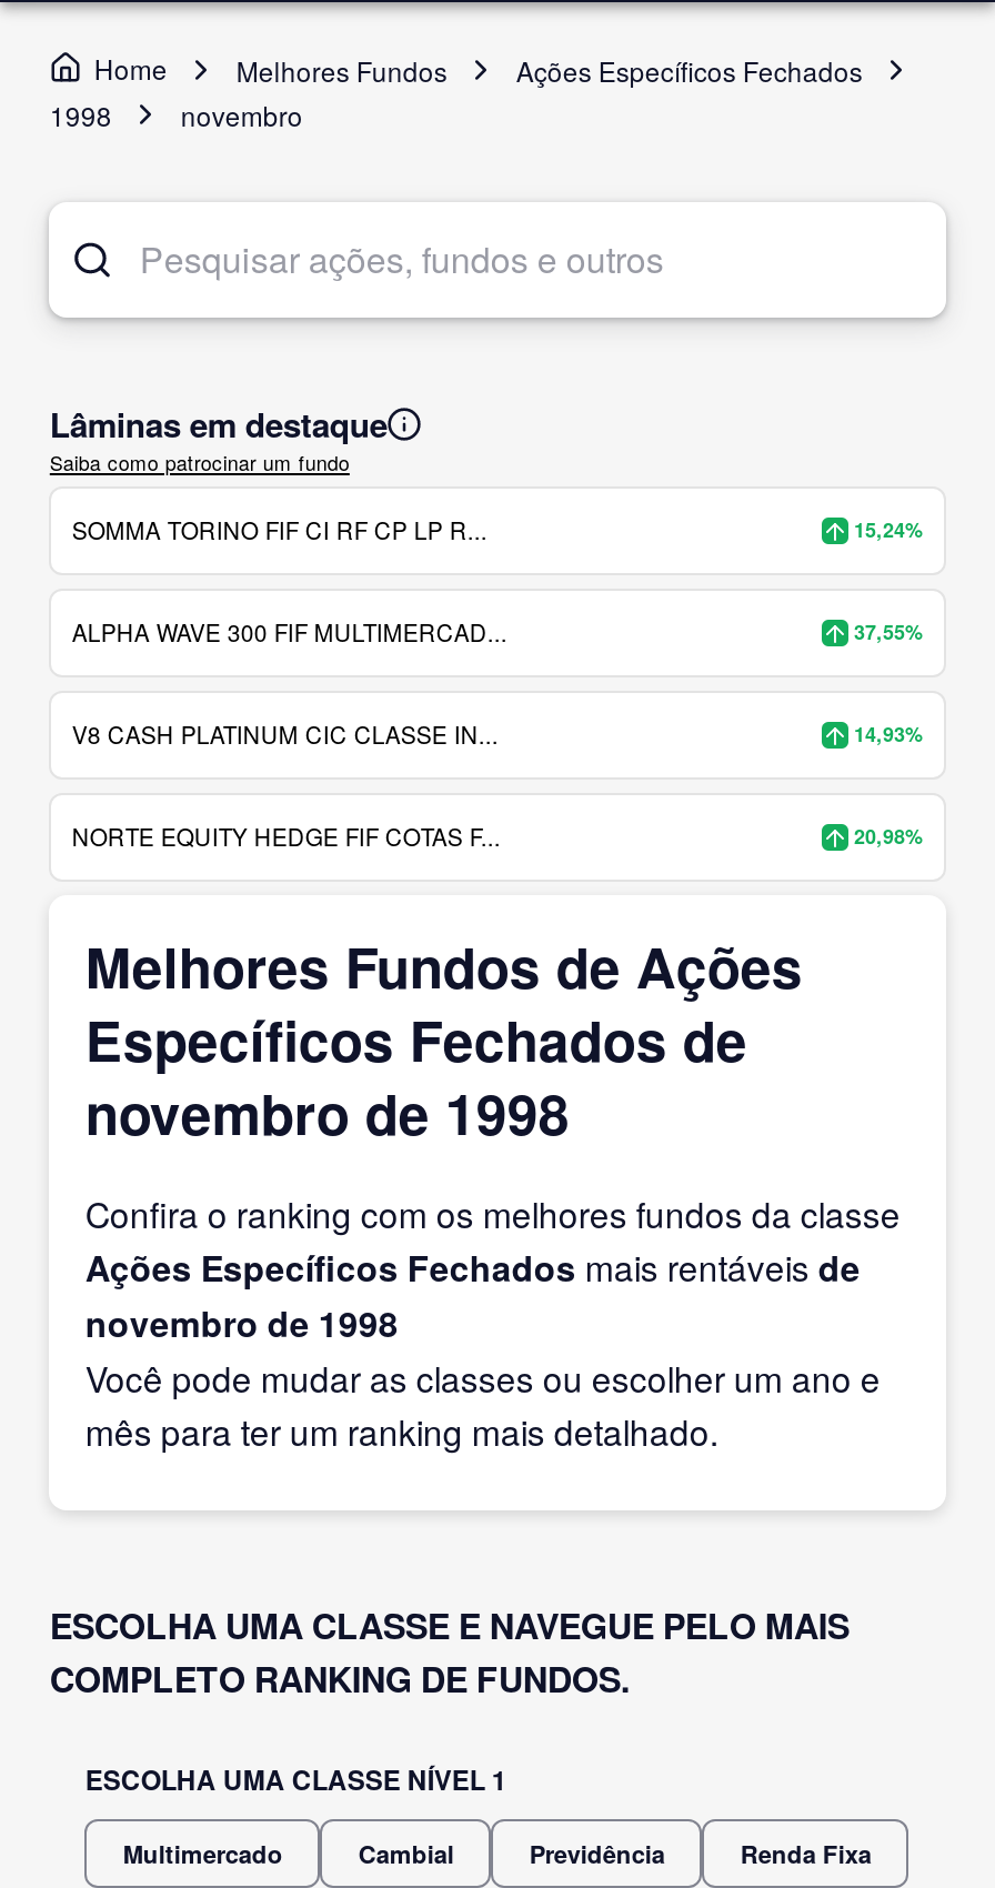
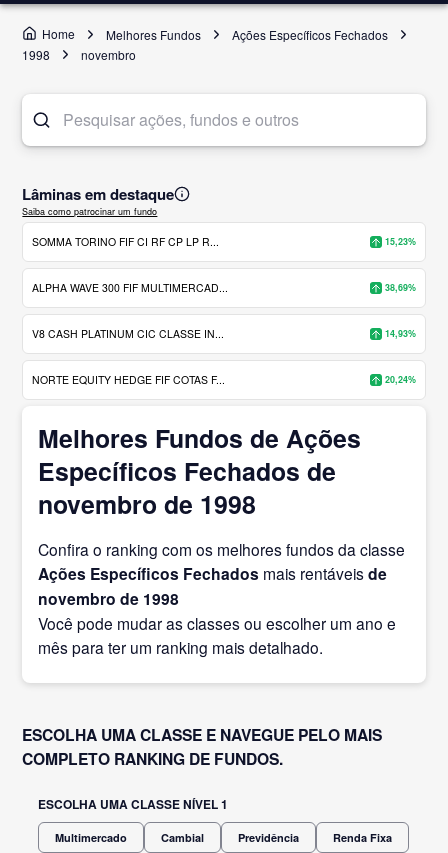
- 15,24%
+ 15,23%

- 37,55%
+ 38,69%

- 20,98%
+ 20,24%
